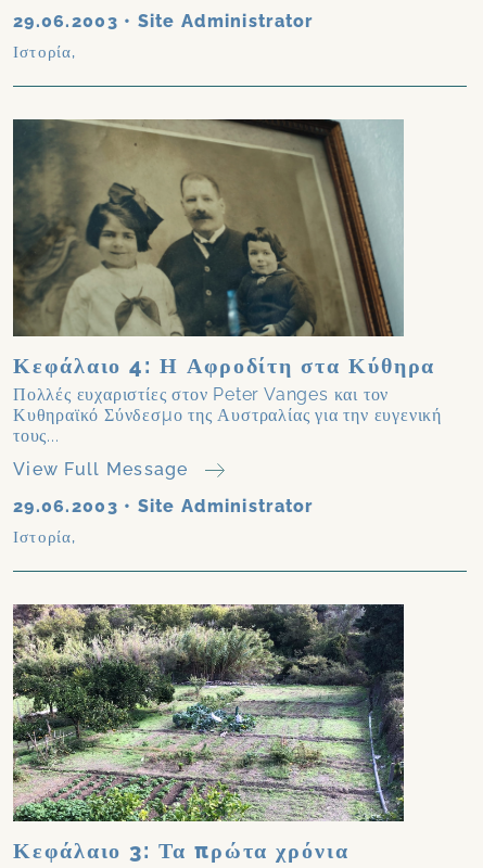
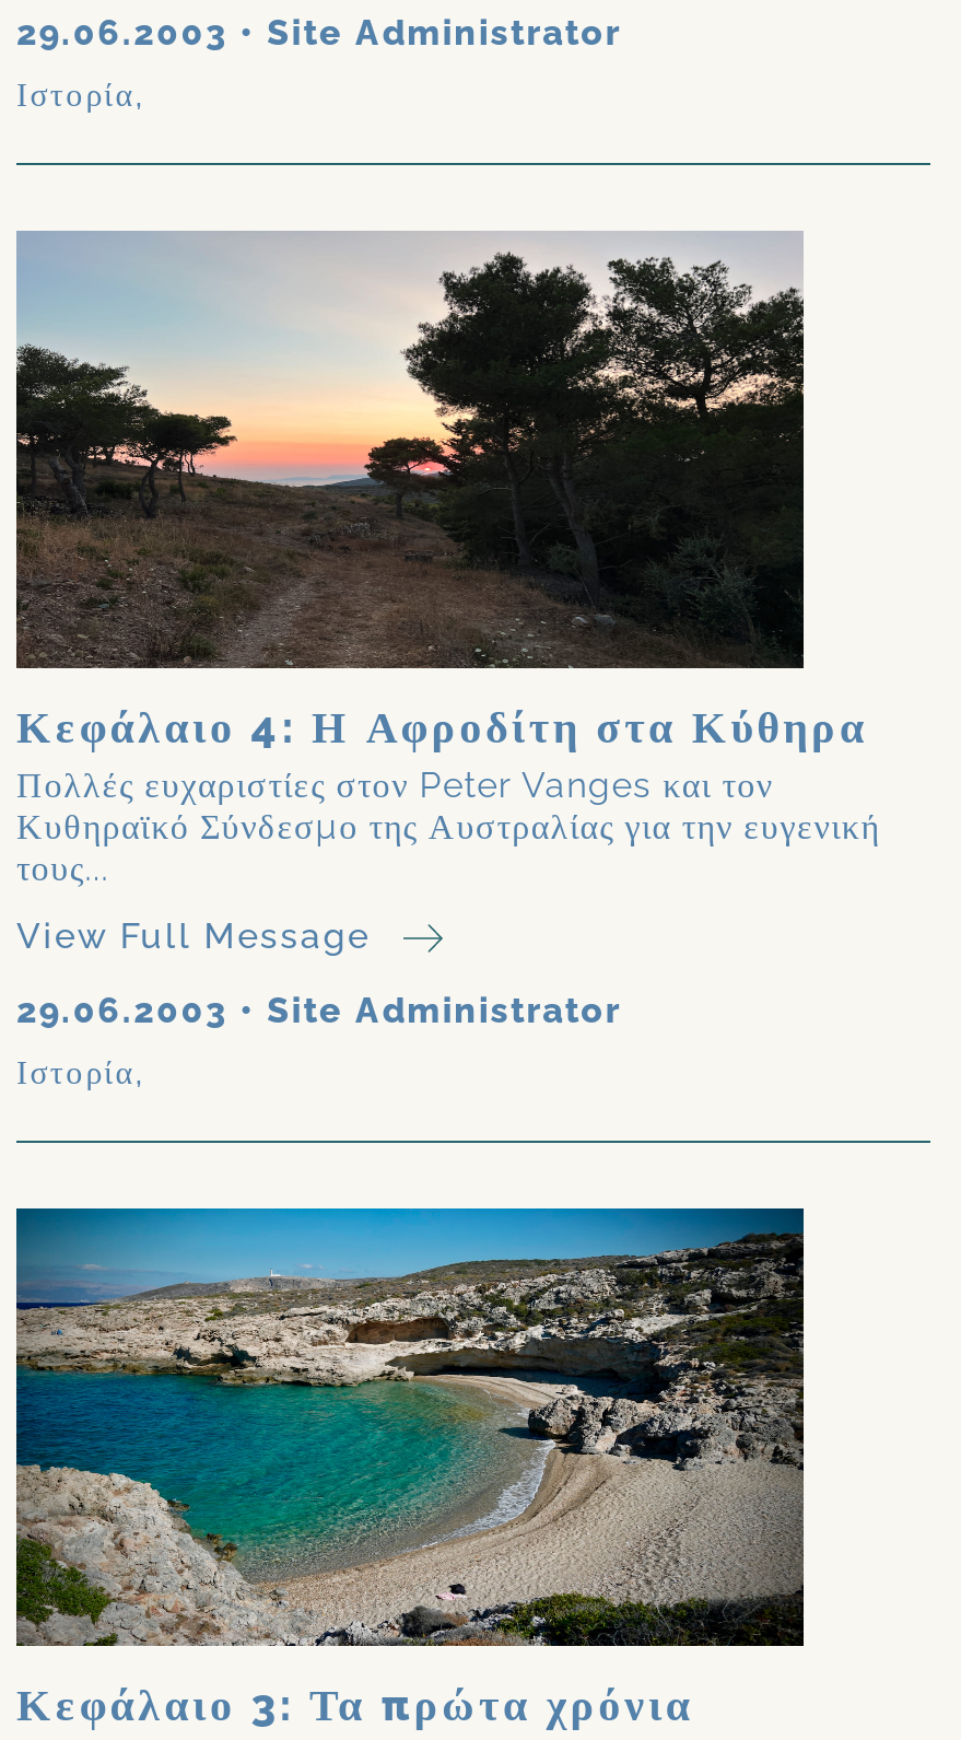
- [image]
+ [image]

- [image]
+ [image]
